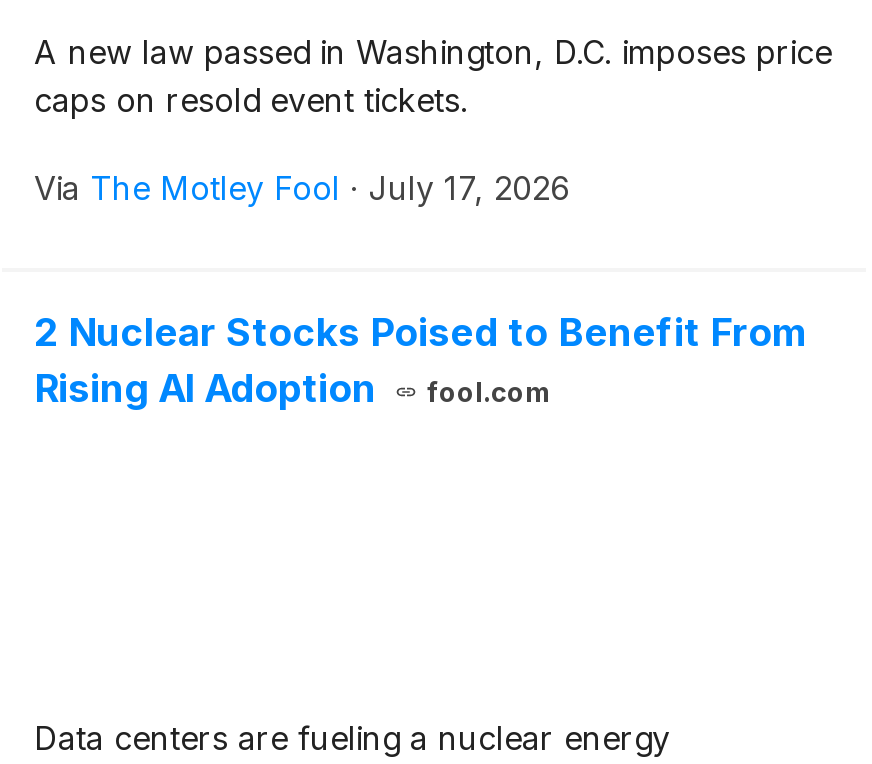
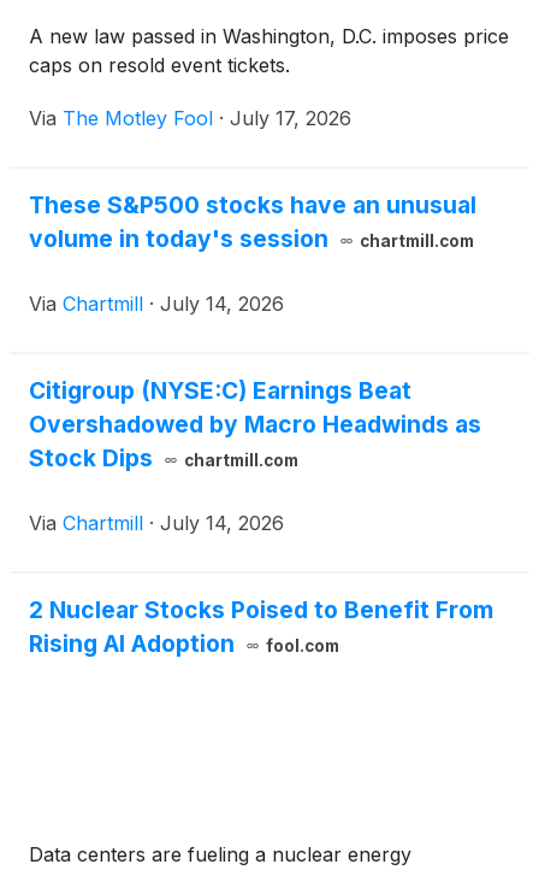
+ These S&P500 stocks have an unusual
+ volume in today's session
+ chartmill.com
+ Via Chartmill · July 14, 2026
+ Citigroup (NYSE:C) Earnings Beat
+ Overshadowed by Macro Headwinds as
+ Stock Dips
+ chartmill.com
+ Via Chartmill · July 14, 2026
